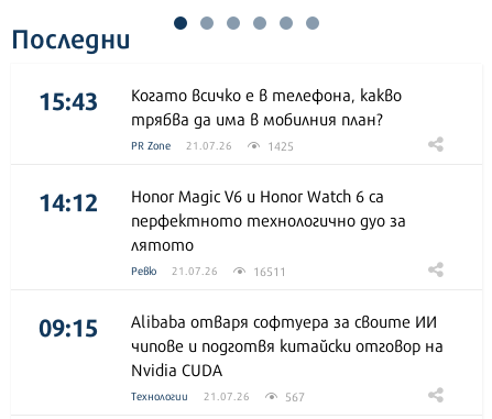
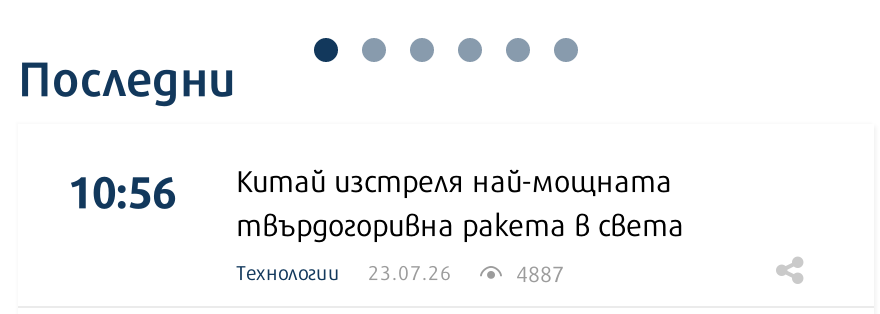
- 15:43
- Когато всичко е в телефона, какво
- трябва да има в мобилния план?
- PR Zone
- 21.07.26
- 1425
- 14:12
- Honor Magic V6 и Honor Watch 6 са
- перфектното технологично дуо за
- лятото
- Ревю
- 21.07.26
- 16511
- 09:15
- Alibaba отваря софтуера за своите ИИ
- чипове и подготвя китайски отговор на
- Nvidia CUDA
+ 10:56
+ Китай изстреля най-мощната
+ твърдогоривна ракета в света

- 21.07.26
- 567
+ 23.07.26
+ 4887
